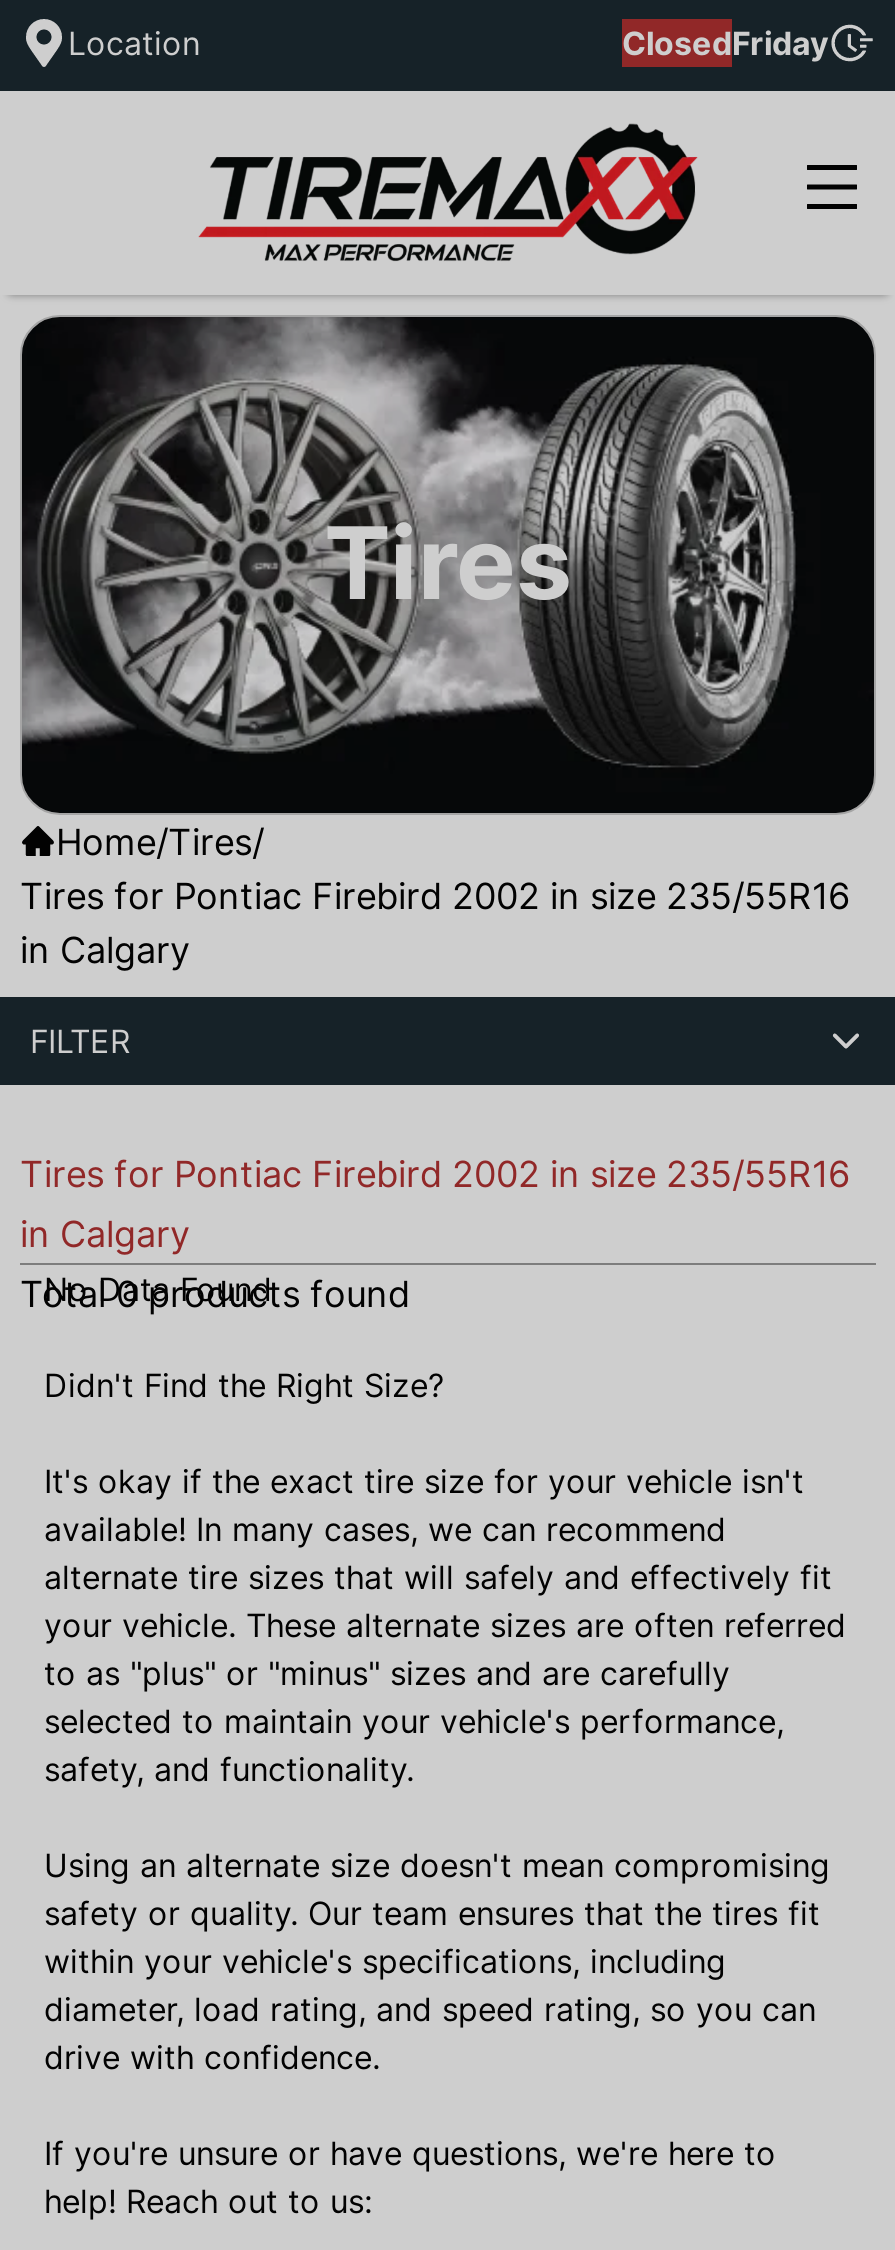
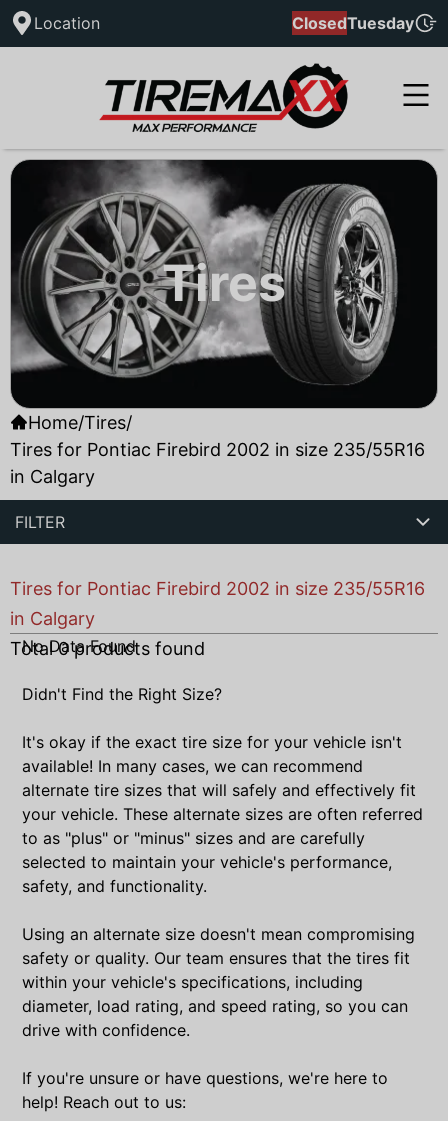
- ClosedFriday
+ ClosedTuesday
